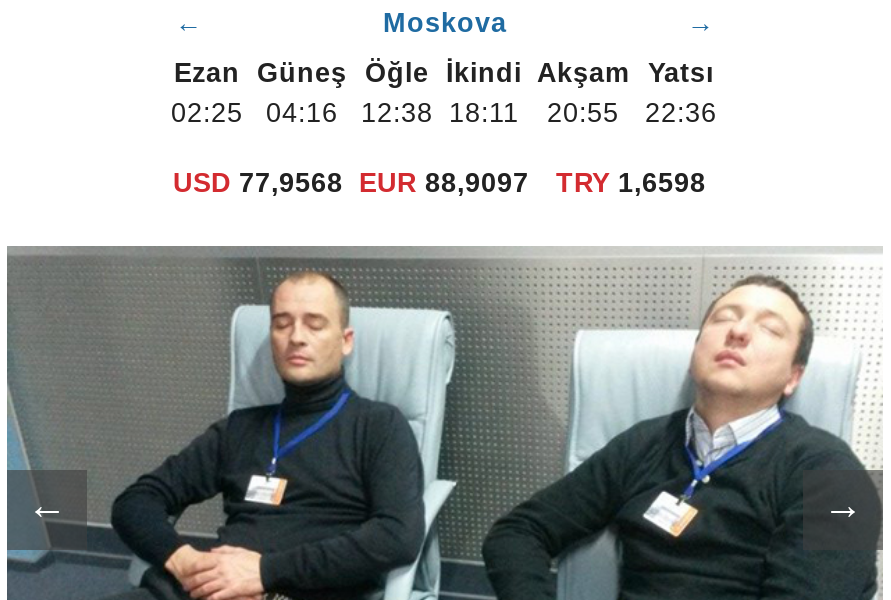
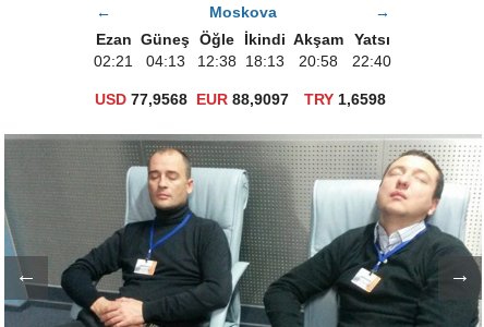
- 02:25
+ 02:21

- 04:16
+ 04:13

- 12:38 18:11
+ 12:38 18:13

- 20:55
+ 20:58

- 22:36
+ 22:40
